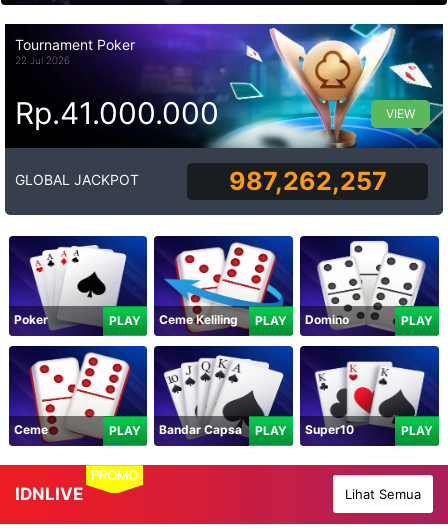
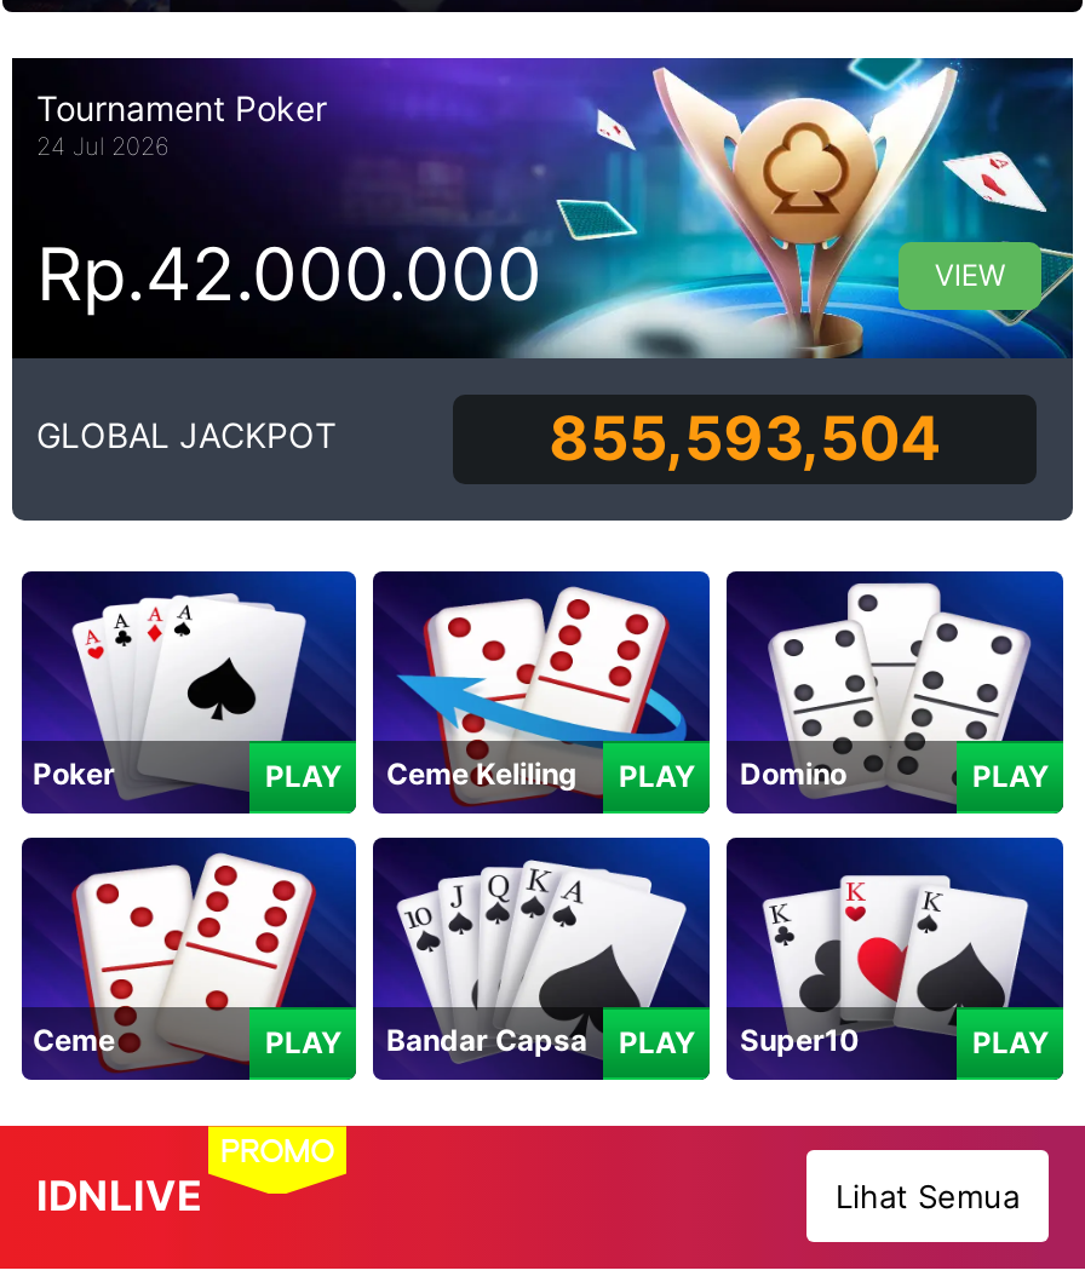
- 22 Jul 2026
+ 24 Jul 2026

- Rp.41.000.000
+ Rp.42.000.000

- 987,262,257
+ 855,593,504
